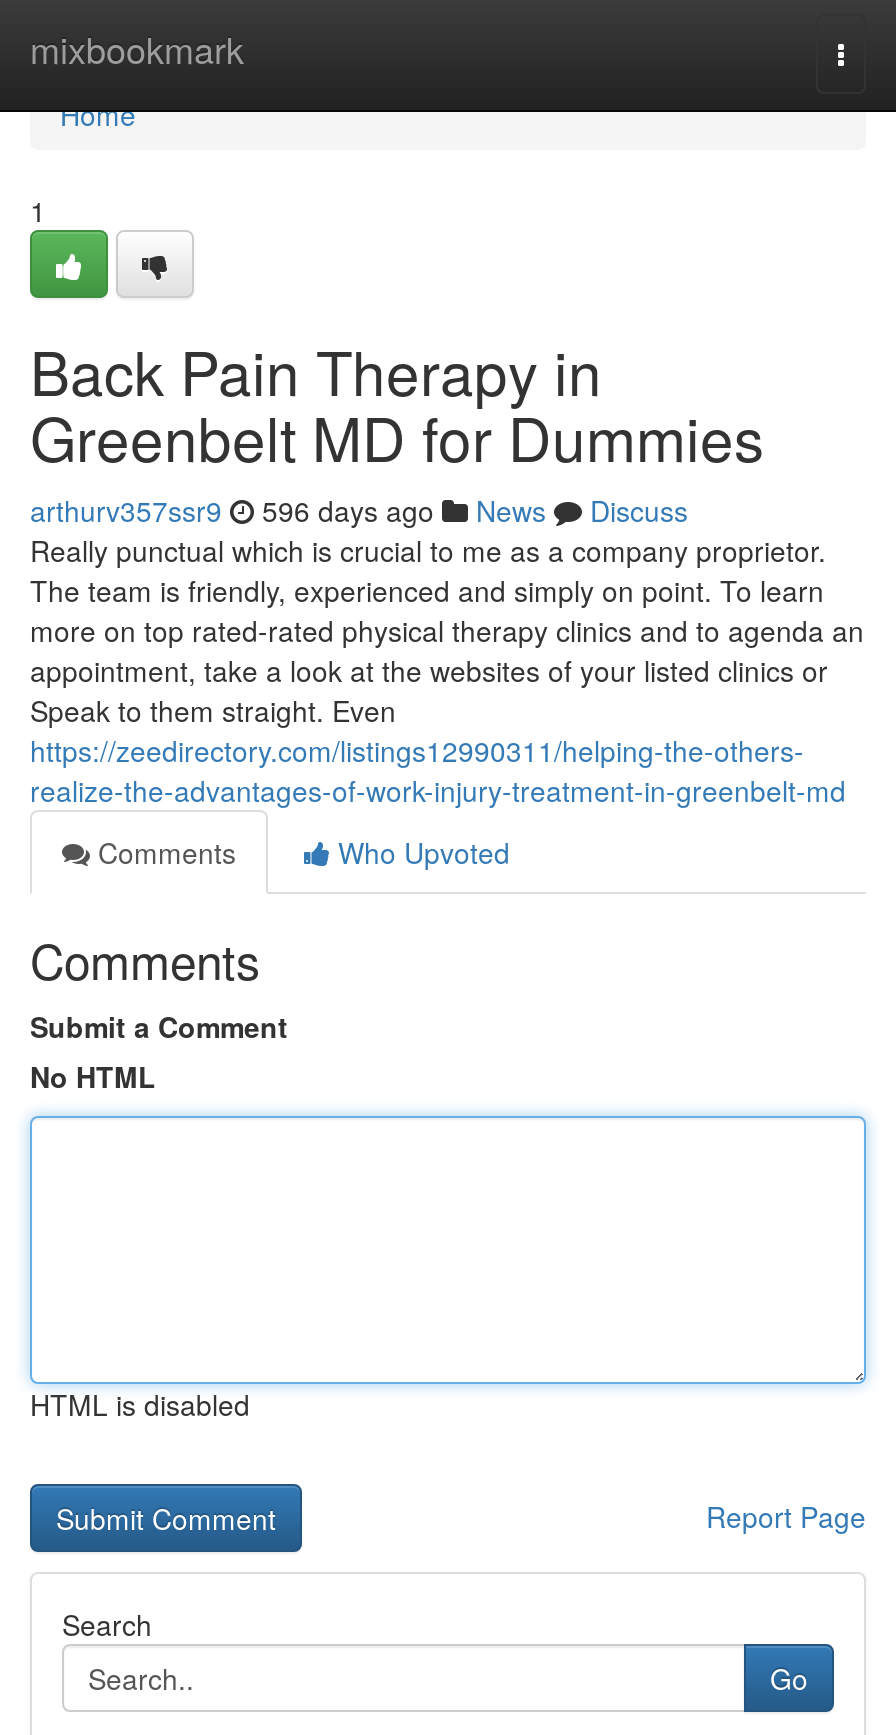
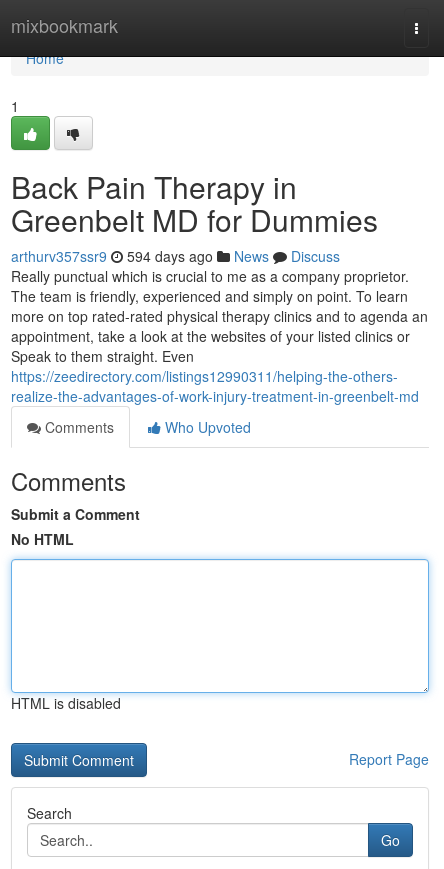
- arthurv357ssr9 596 days ago News Discuss
+ arthurv357ssr9 594 days ago News Discuss
